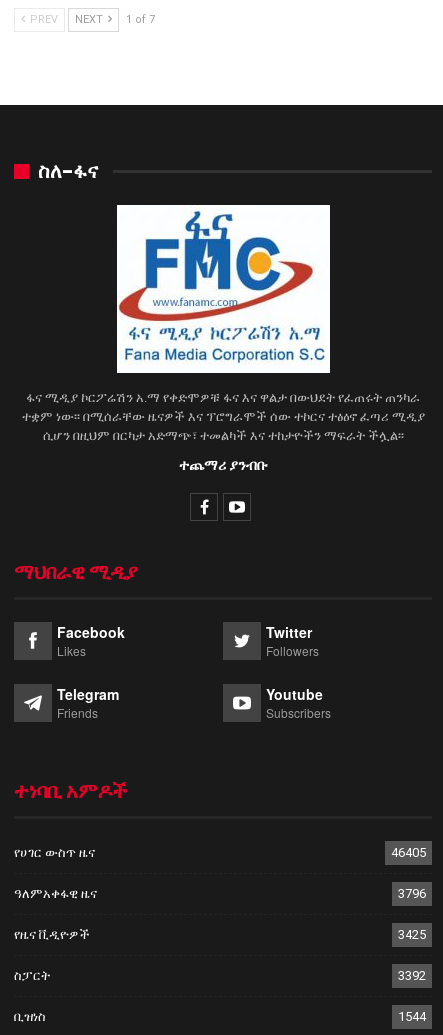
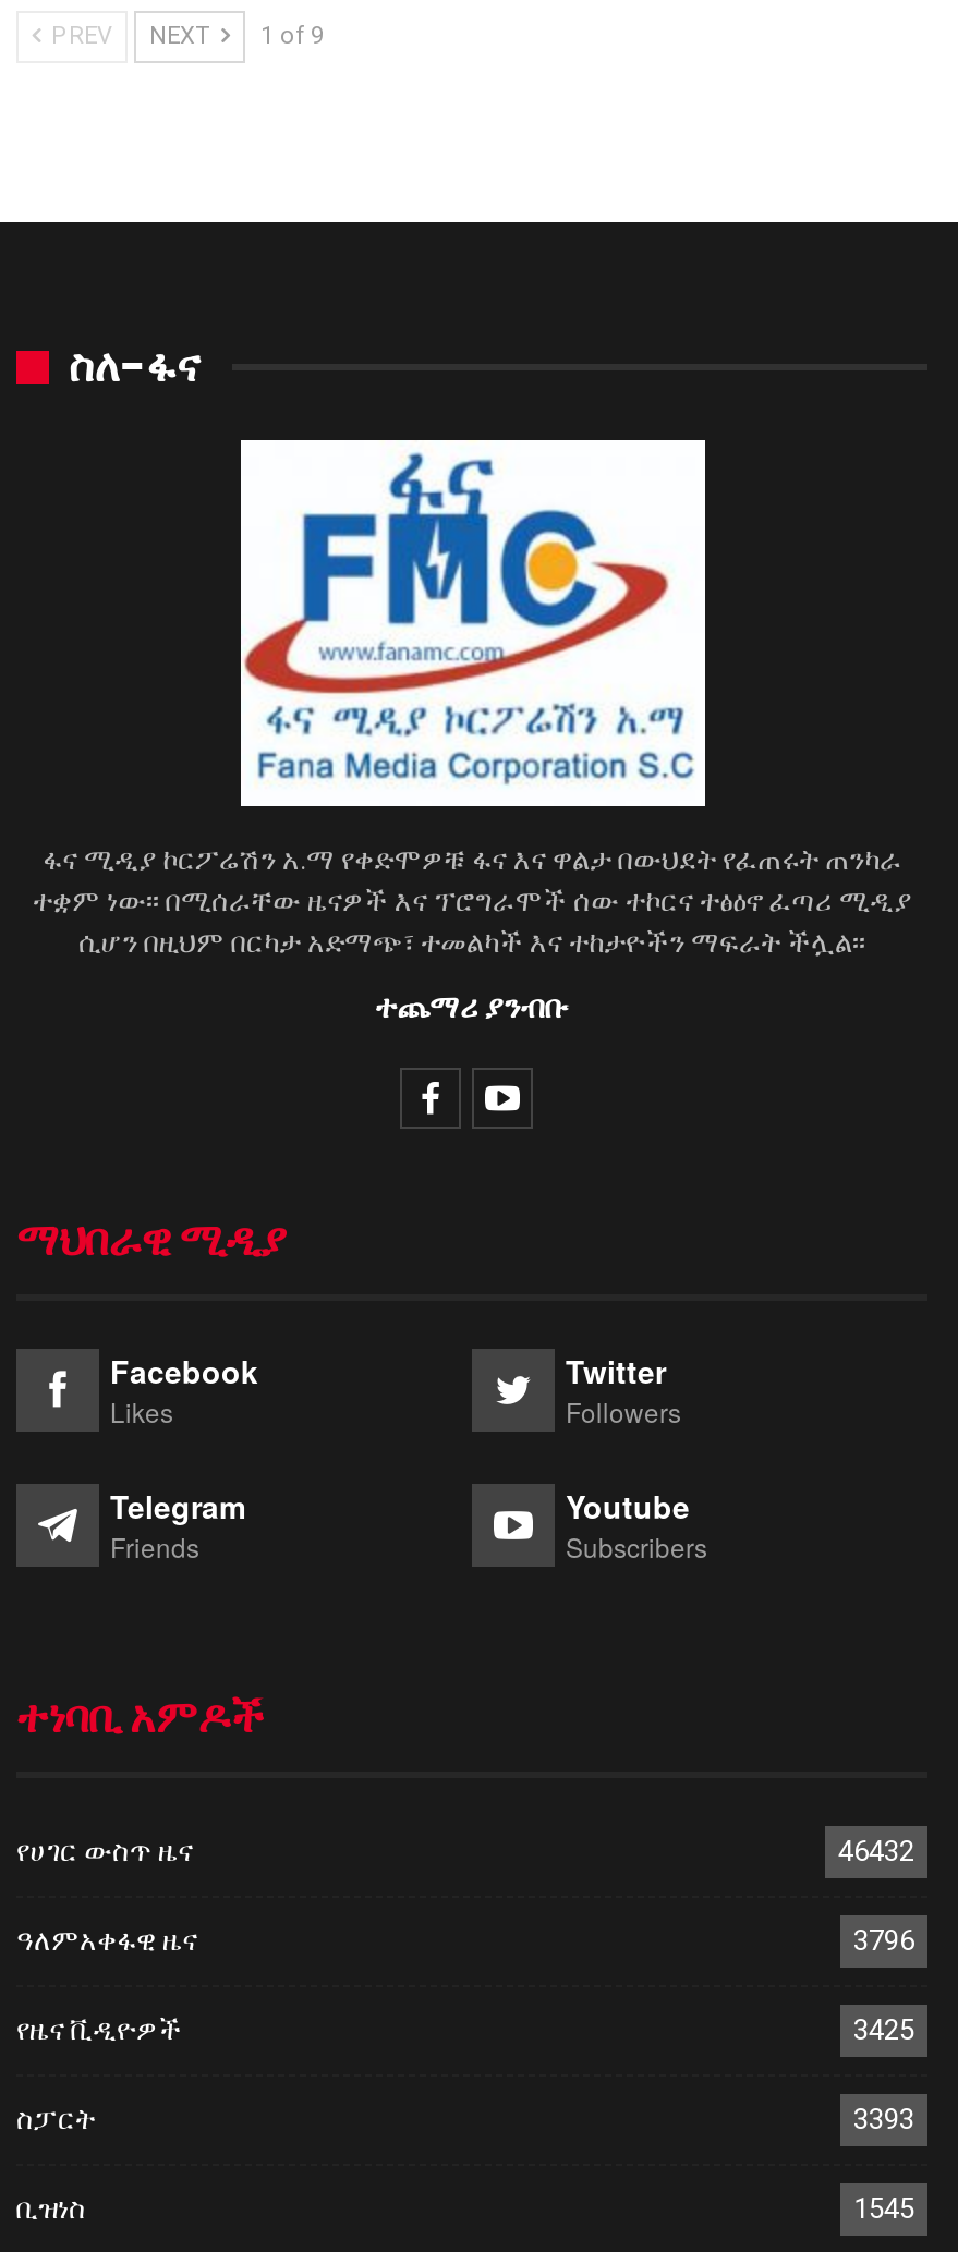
- PREV NEXT 1 of 7
+ PREV NEXT 1 of 9

- 46405
+ 46432

- 3392
+ 3393

- 1544
+ 1545
